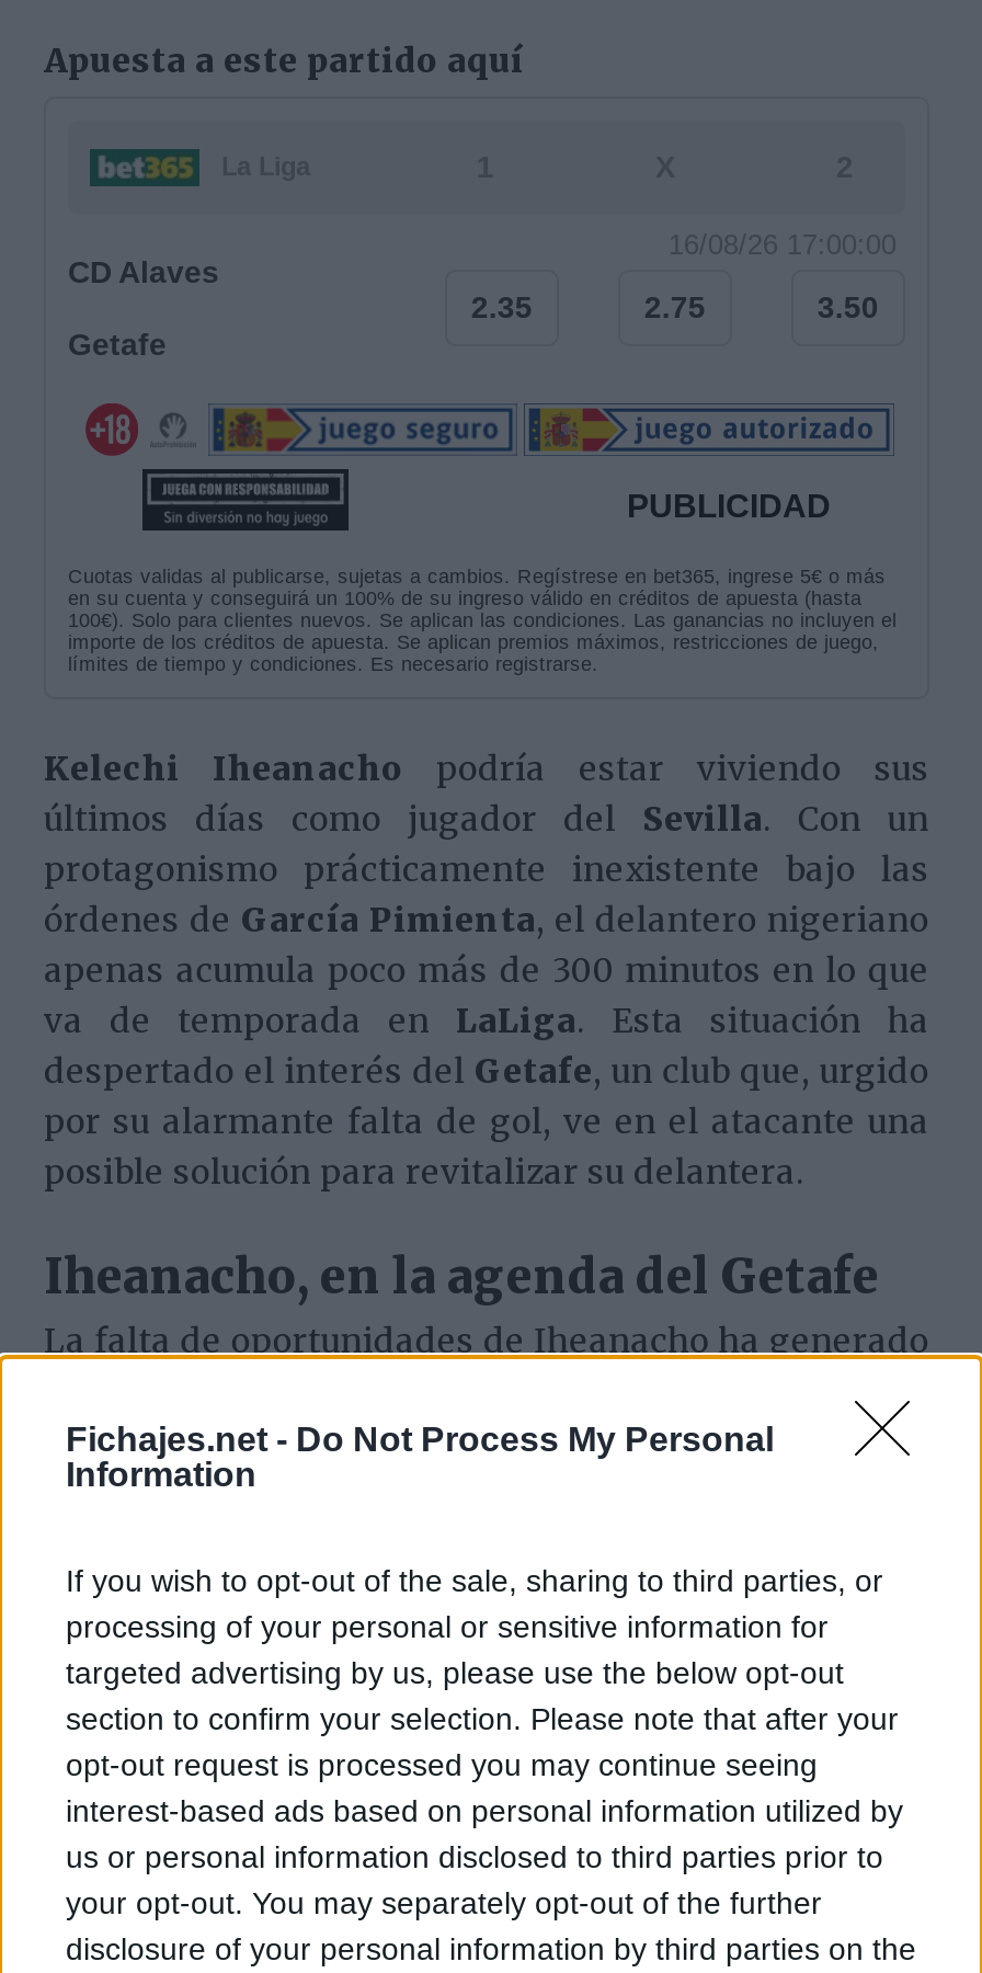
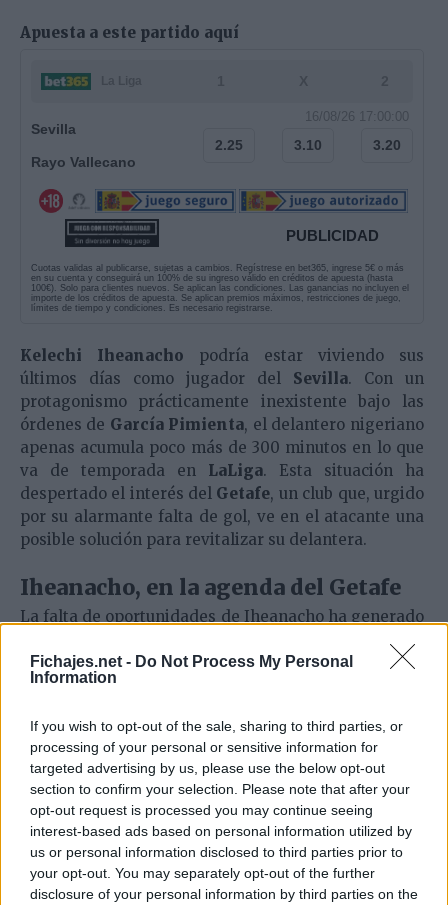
- CD Alaves
+ Sevilla

- 2.35
+ 2.25

- 2.75
+ 3.10

- 3.50
+ 3.20

- Getafe
+ Rayo Vallecano
